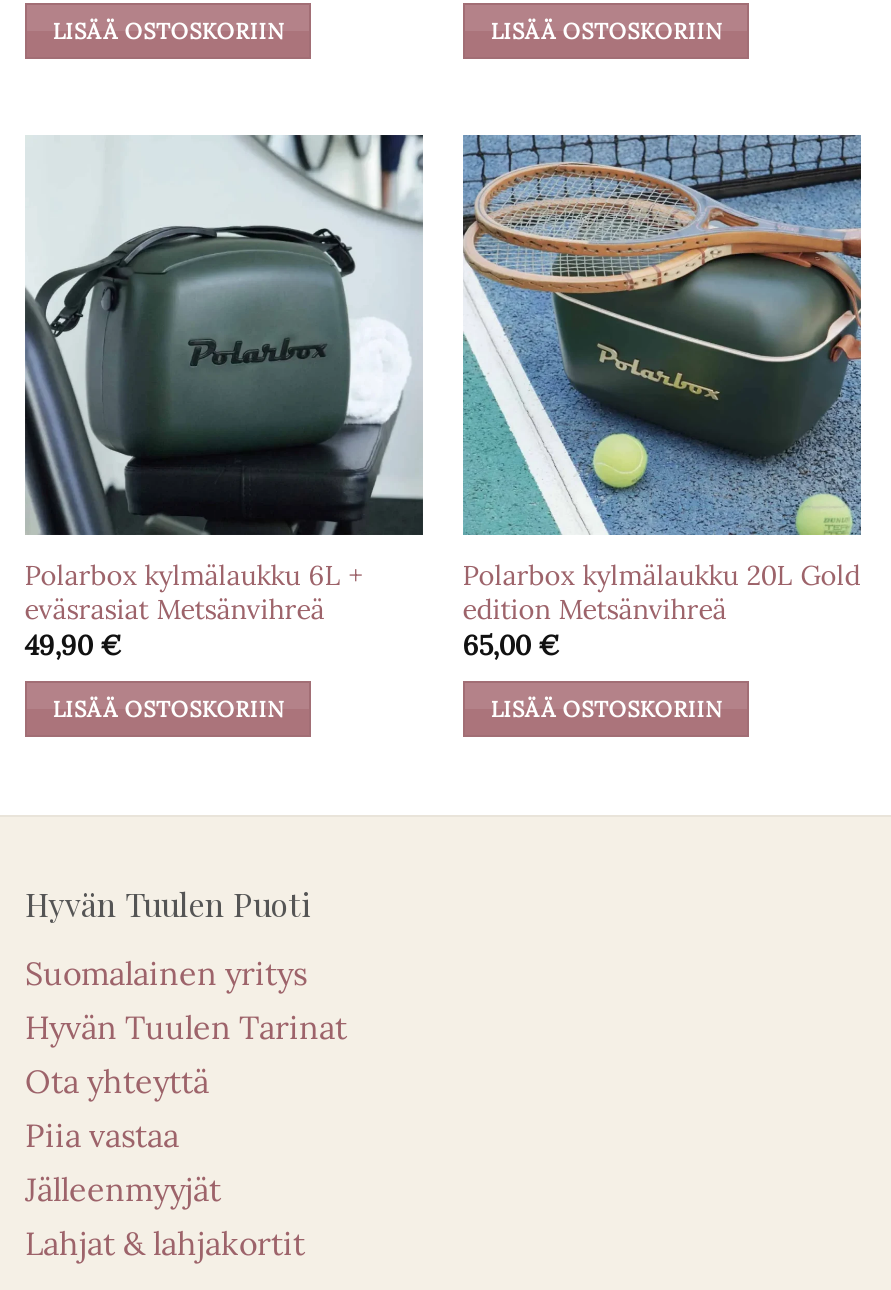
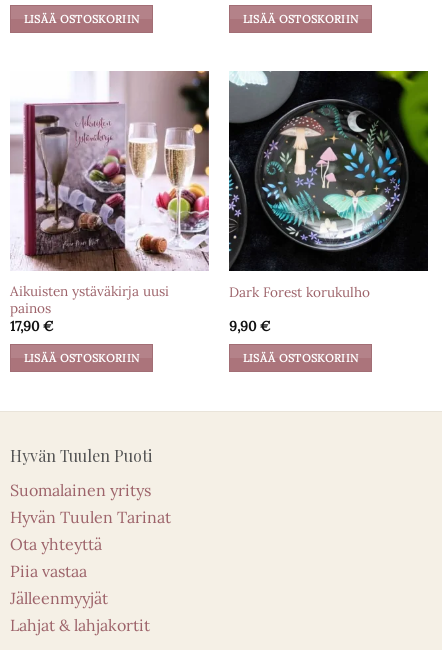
- [image]
- Polarbox kylmälaukku 6L +
- eväsrasiat Metsänvihreä
- 49,90 €
+ [image]
+ Aikuisten ystäväkirja uusi
+ painos
+ 17,90 €

- [image]
- Polarbox kylmälaukku 20L Gold
- edition Metsänvihreä
- 65,00 €
+ [image]
+ Dark Forest korukulho
+ 9,90 €
